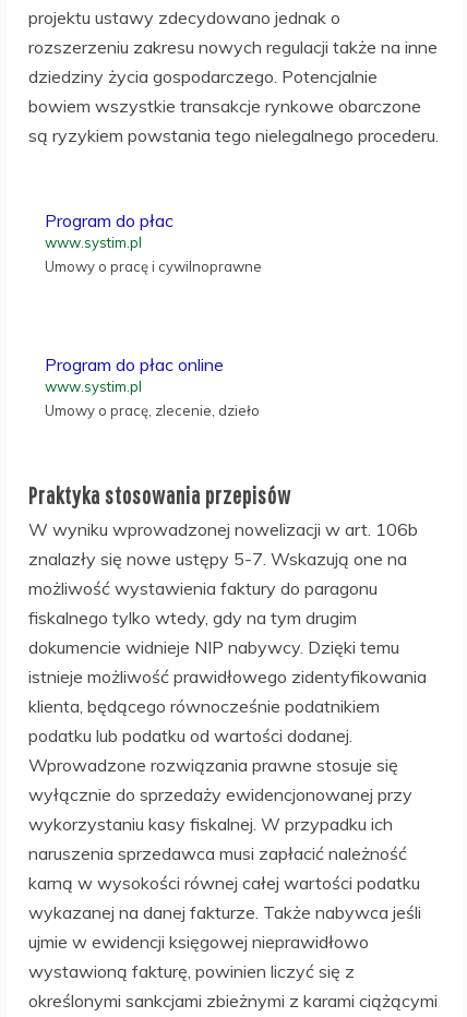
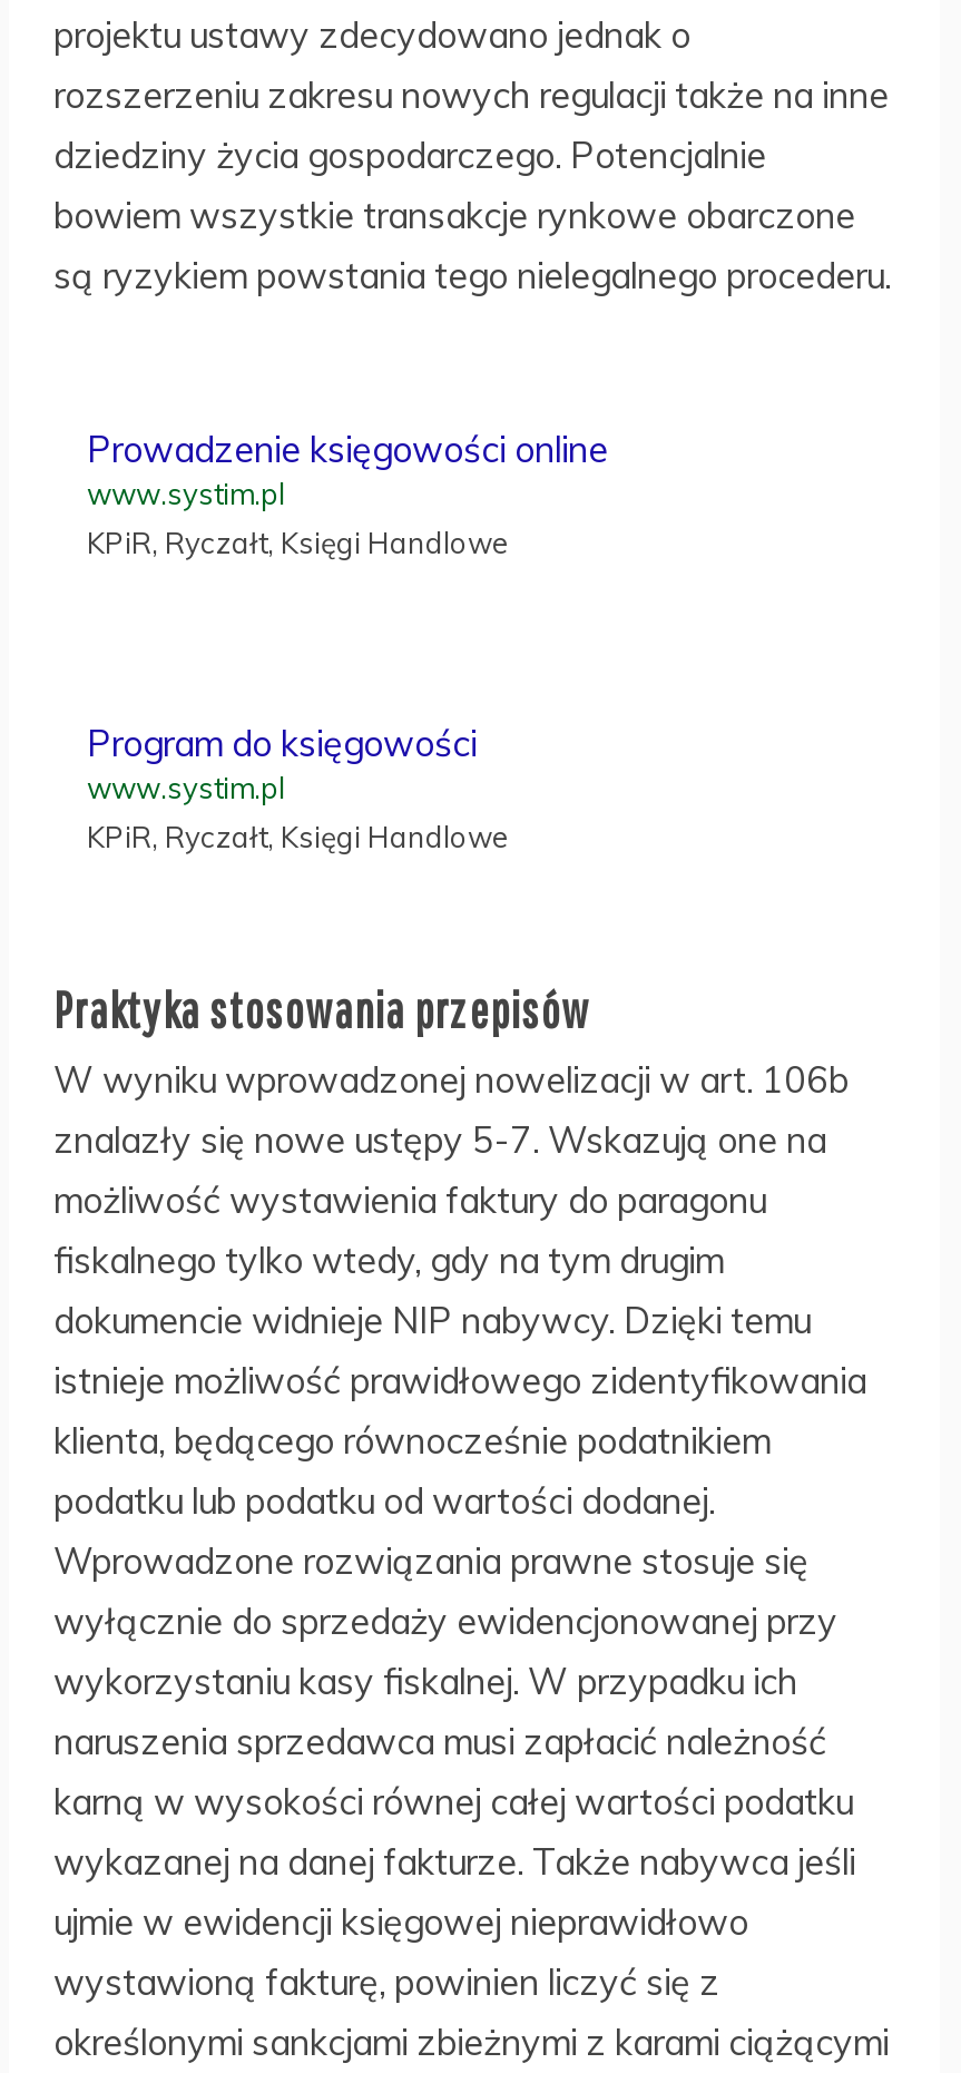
- Program do płac
+ Prowadzenie księgowości online

- Umowy o pracę i cywilnoprawne
+ KPiR, Ryczałt, Księgi Handlowe

- Program do płac online
+ Program do księgowości

- Umowy o pracę, zlecenie, dzieło
+ KPiR, Ryczałt, Księgi Handlowe
